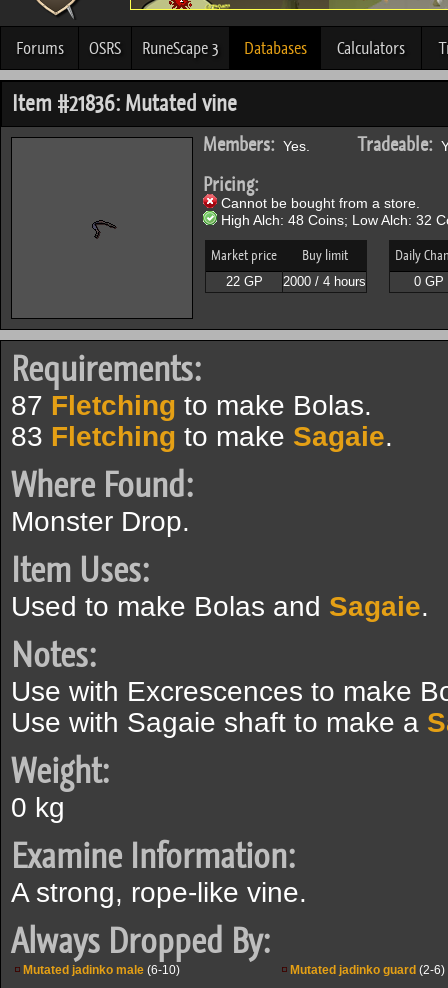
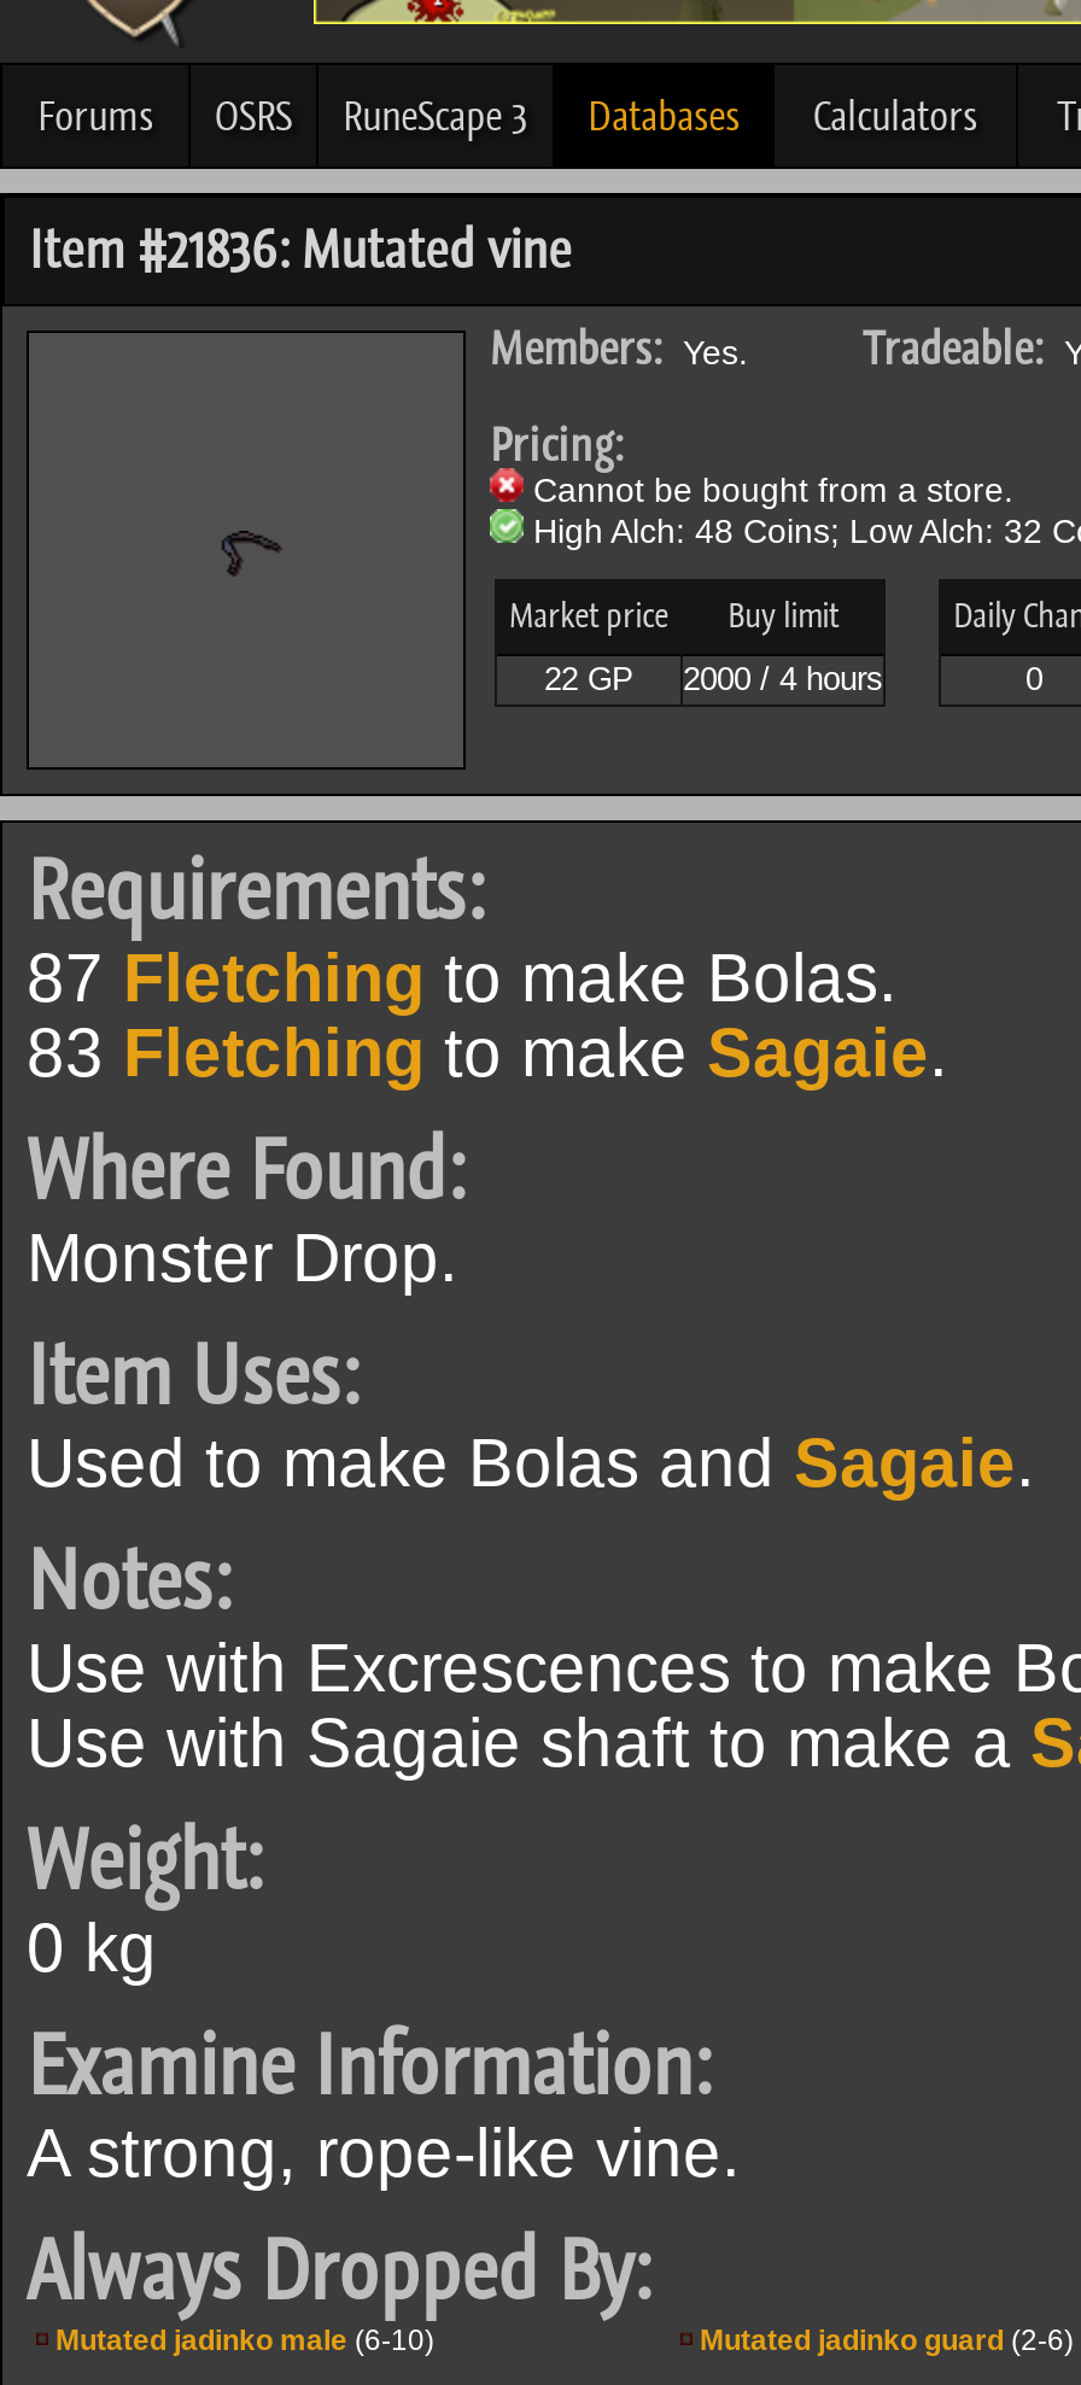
- 0 GP
+ 0
